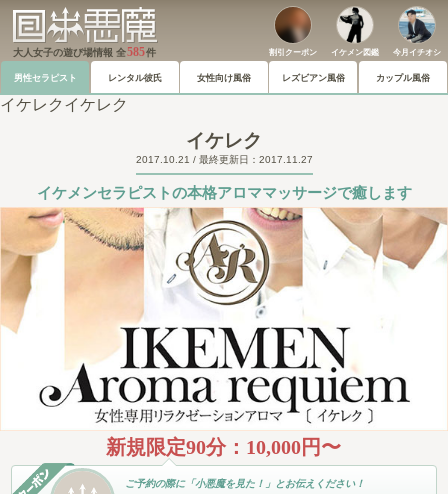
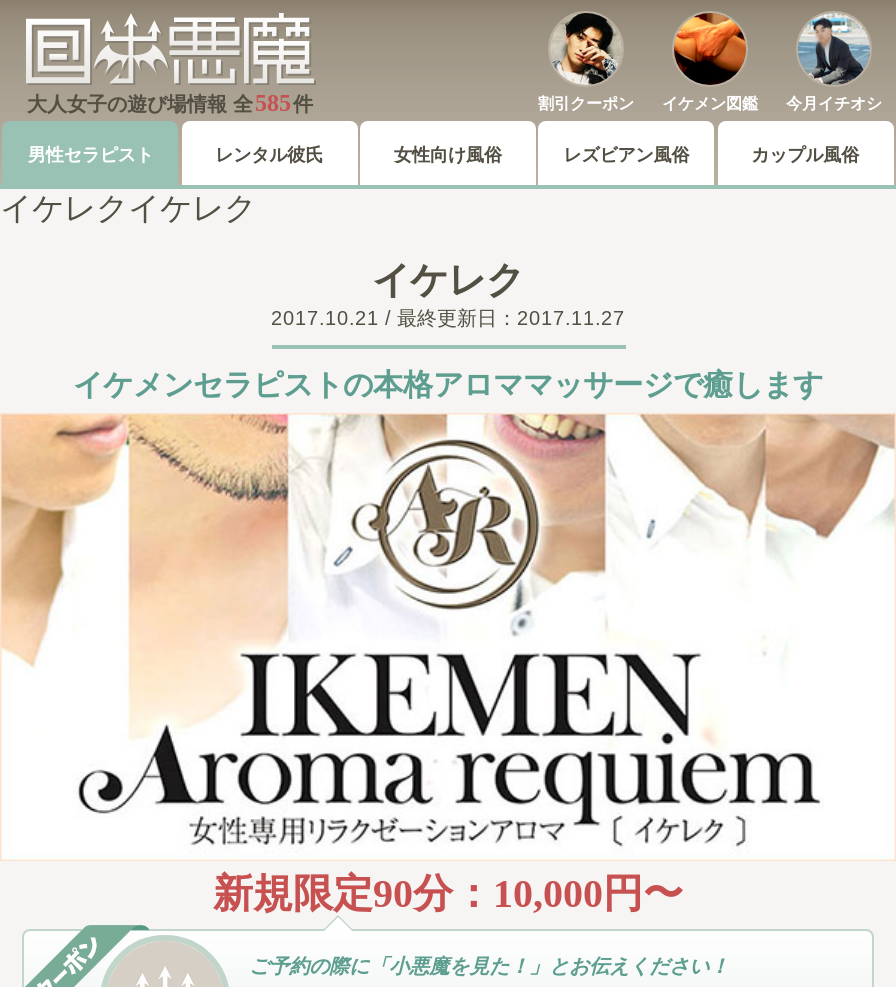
- [image]
+ [image]

- [image]
+ [image]
